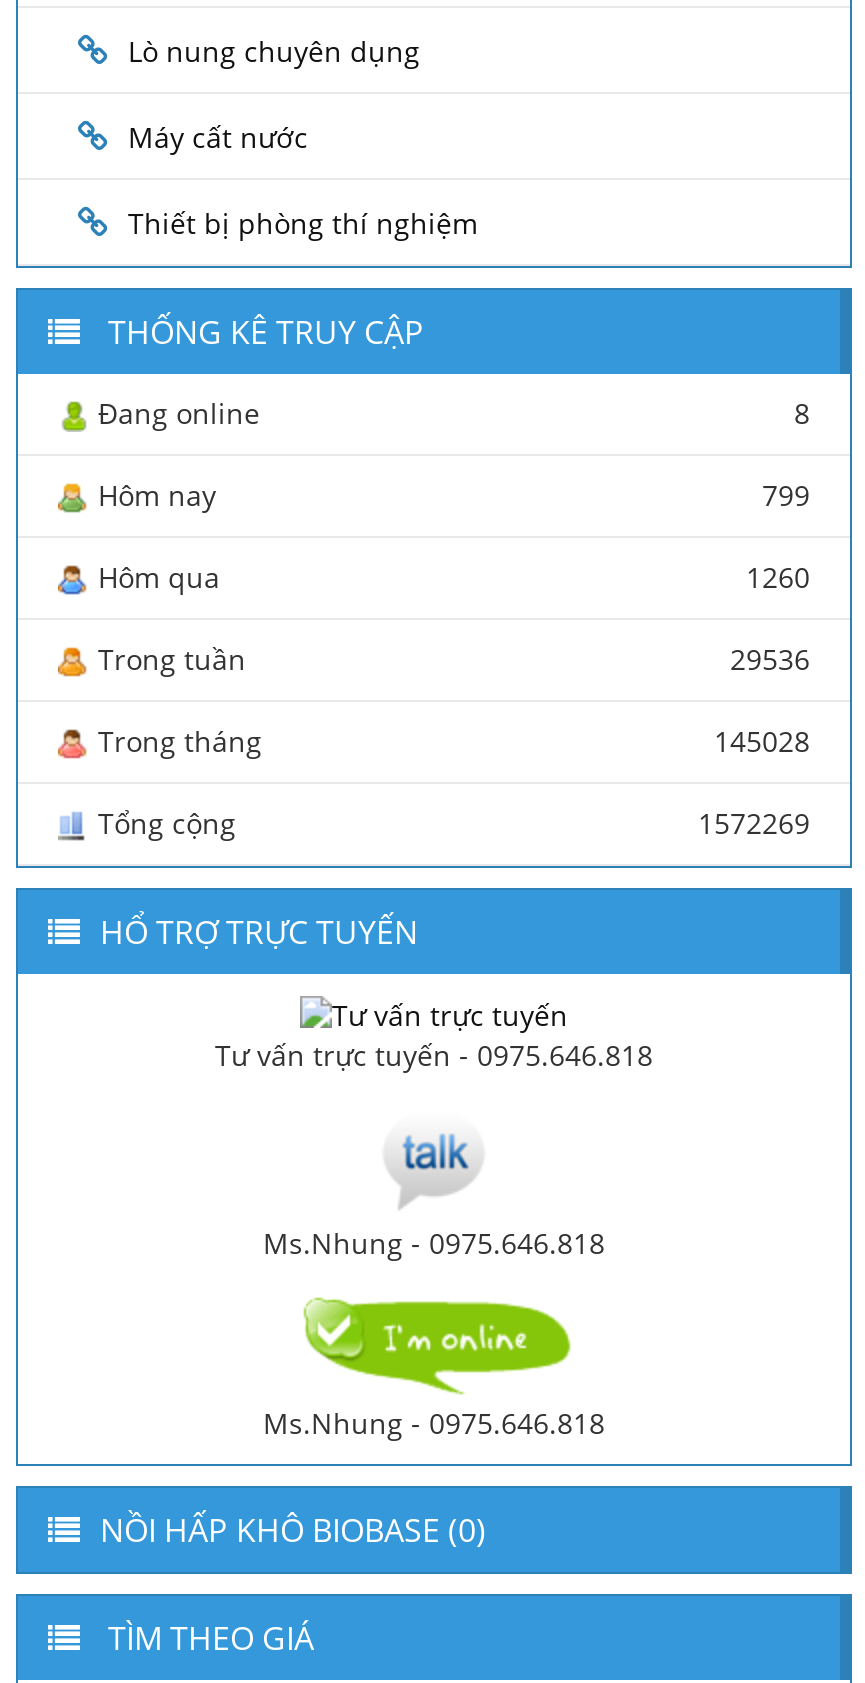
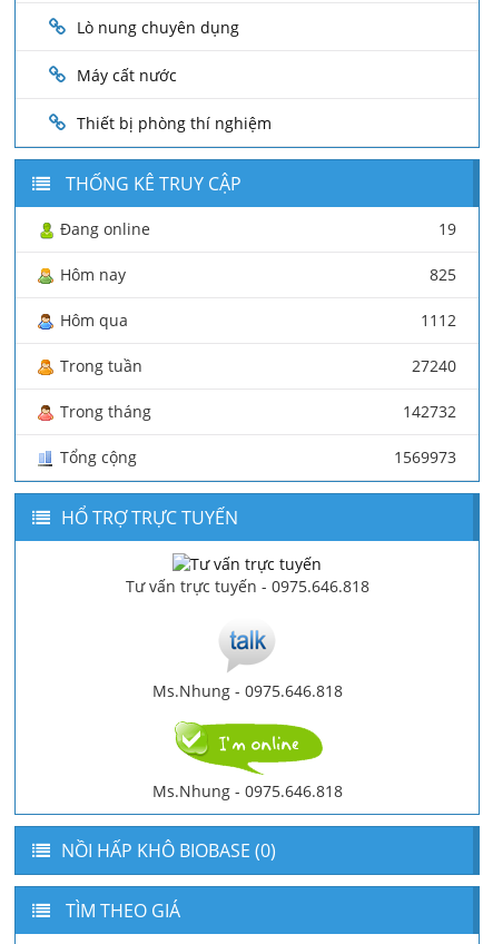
- 8
+ 19

- 799
+ 825

- 1260
+ 1112

- 29536
+ 27240

- 145028
+ 142732

- 1572269
+ 1569973
